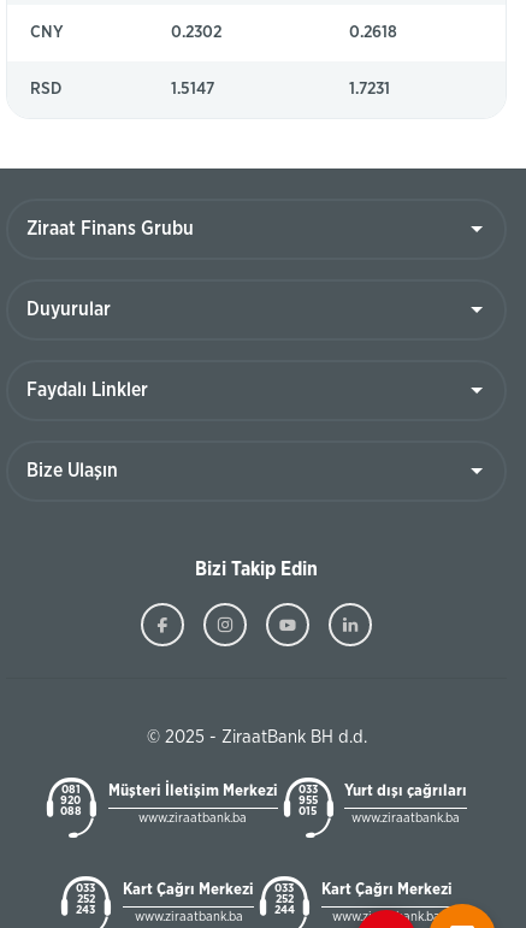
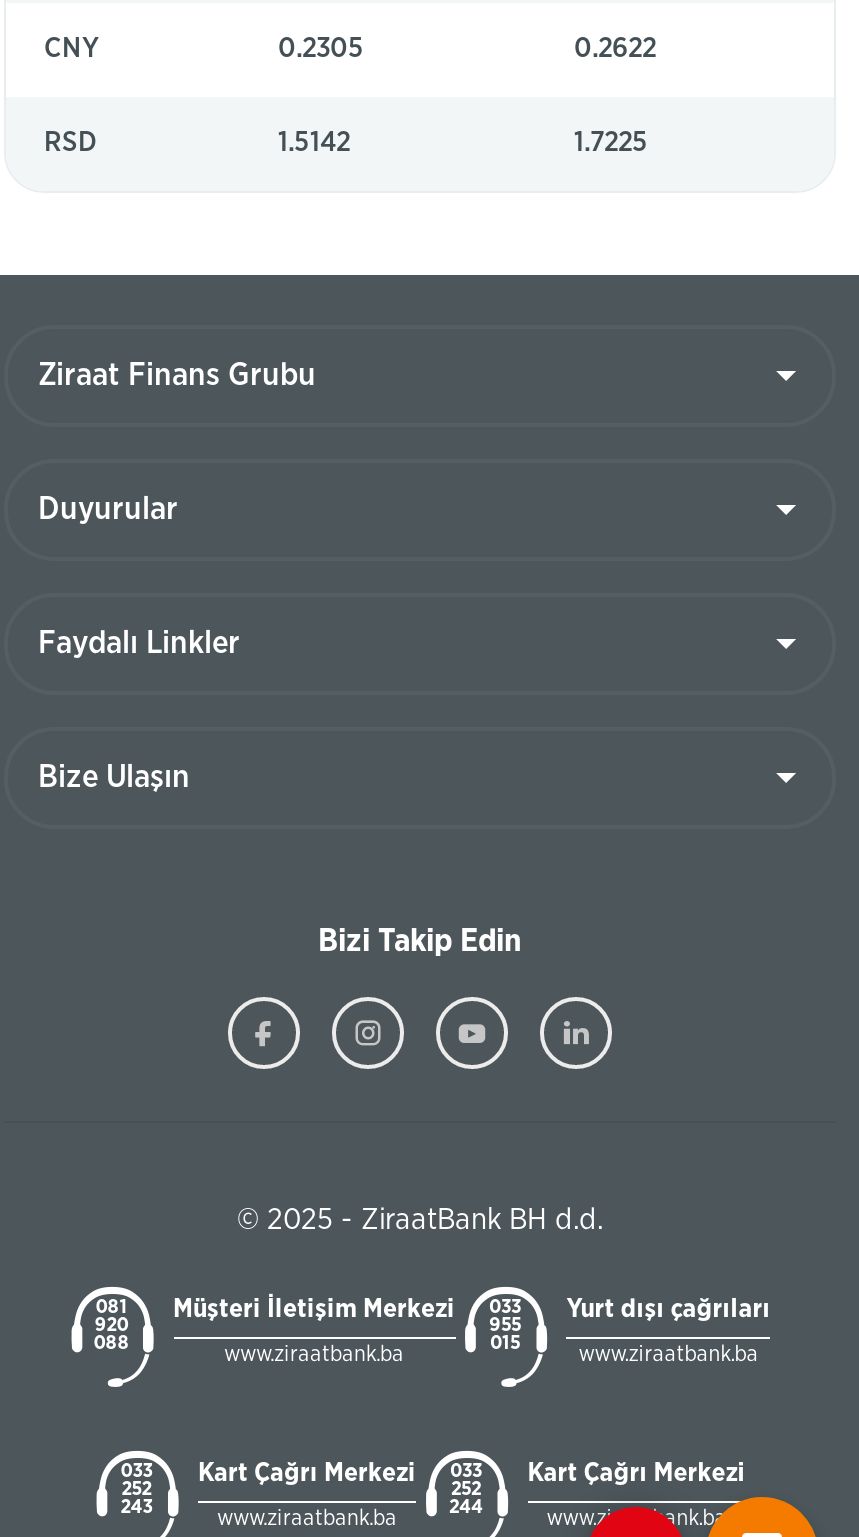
- 0.2302
+ 0.2305

- 0.2618
+ 0.2622

- 1.5147
+ 1.5142

- 1.7231
+ 1.7225
